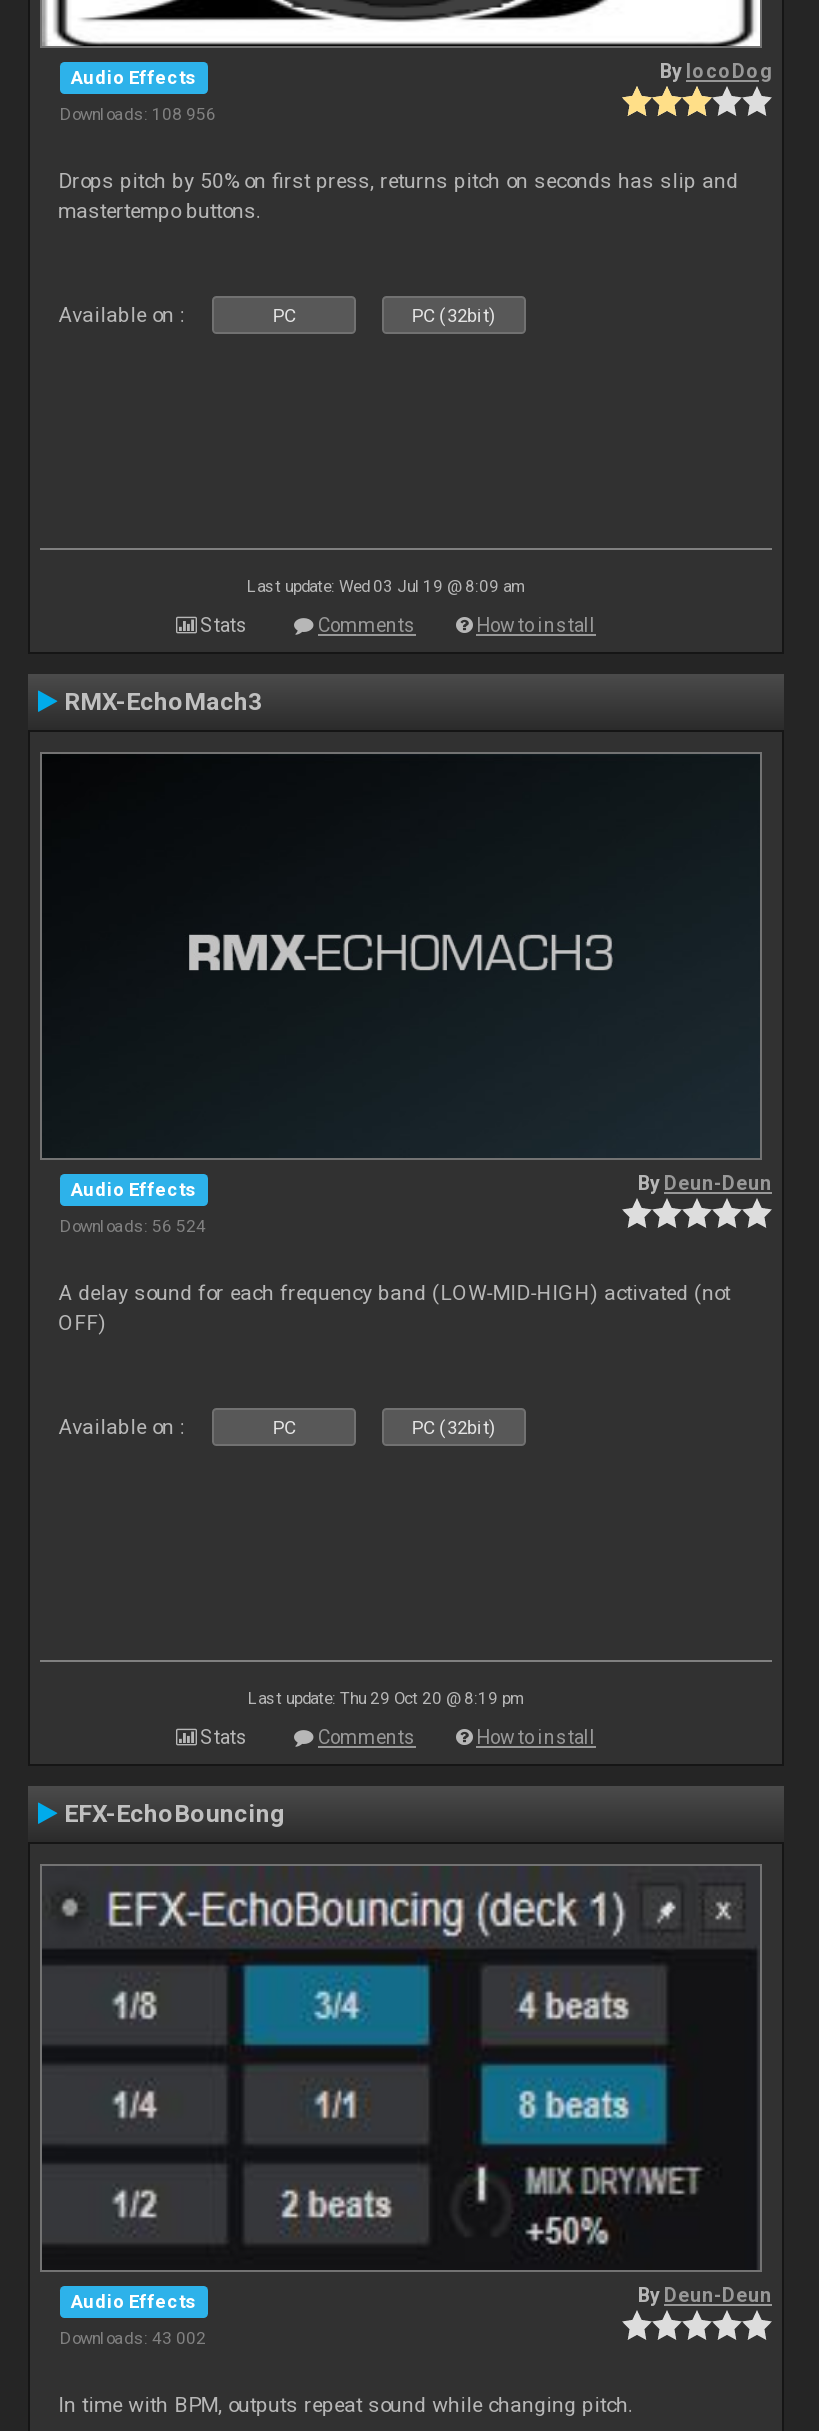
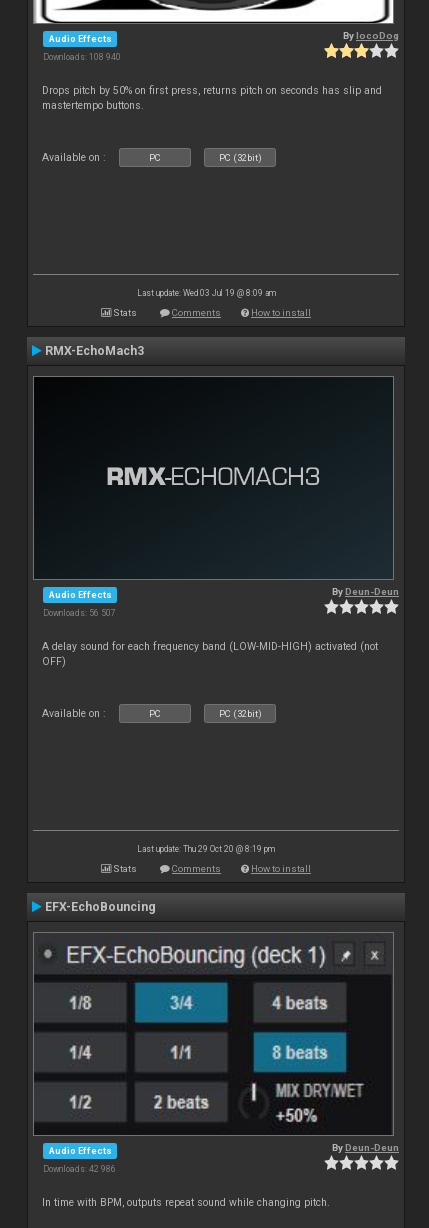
- Downloads: 108 956
+ Downloads: 108 940

- Downloads: 56 524
+ Downloads: 56 507

- Downloads: 43 002
+ Downloads: 42 986
